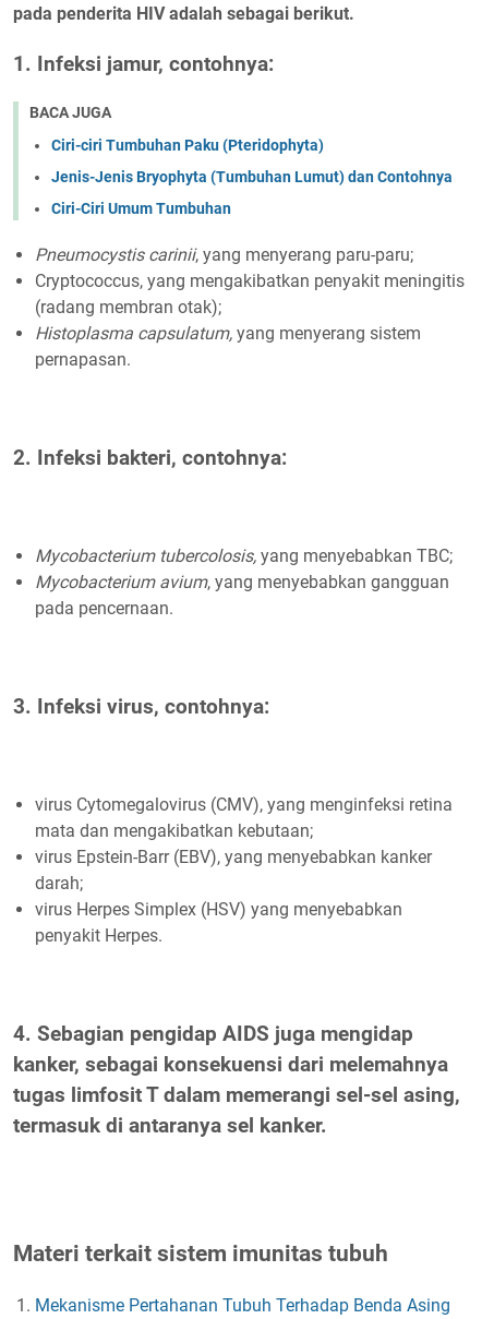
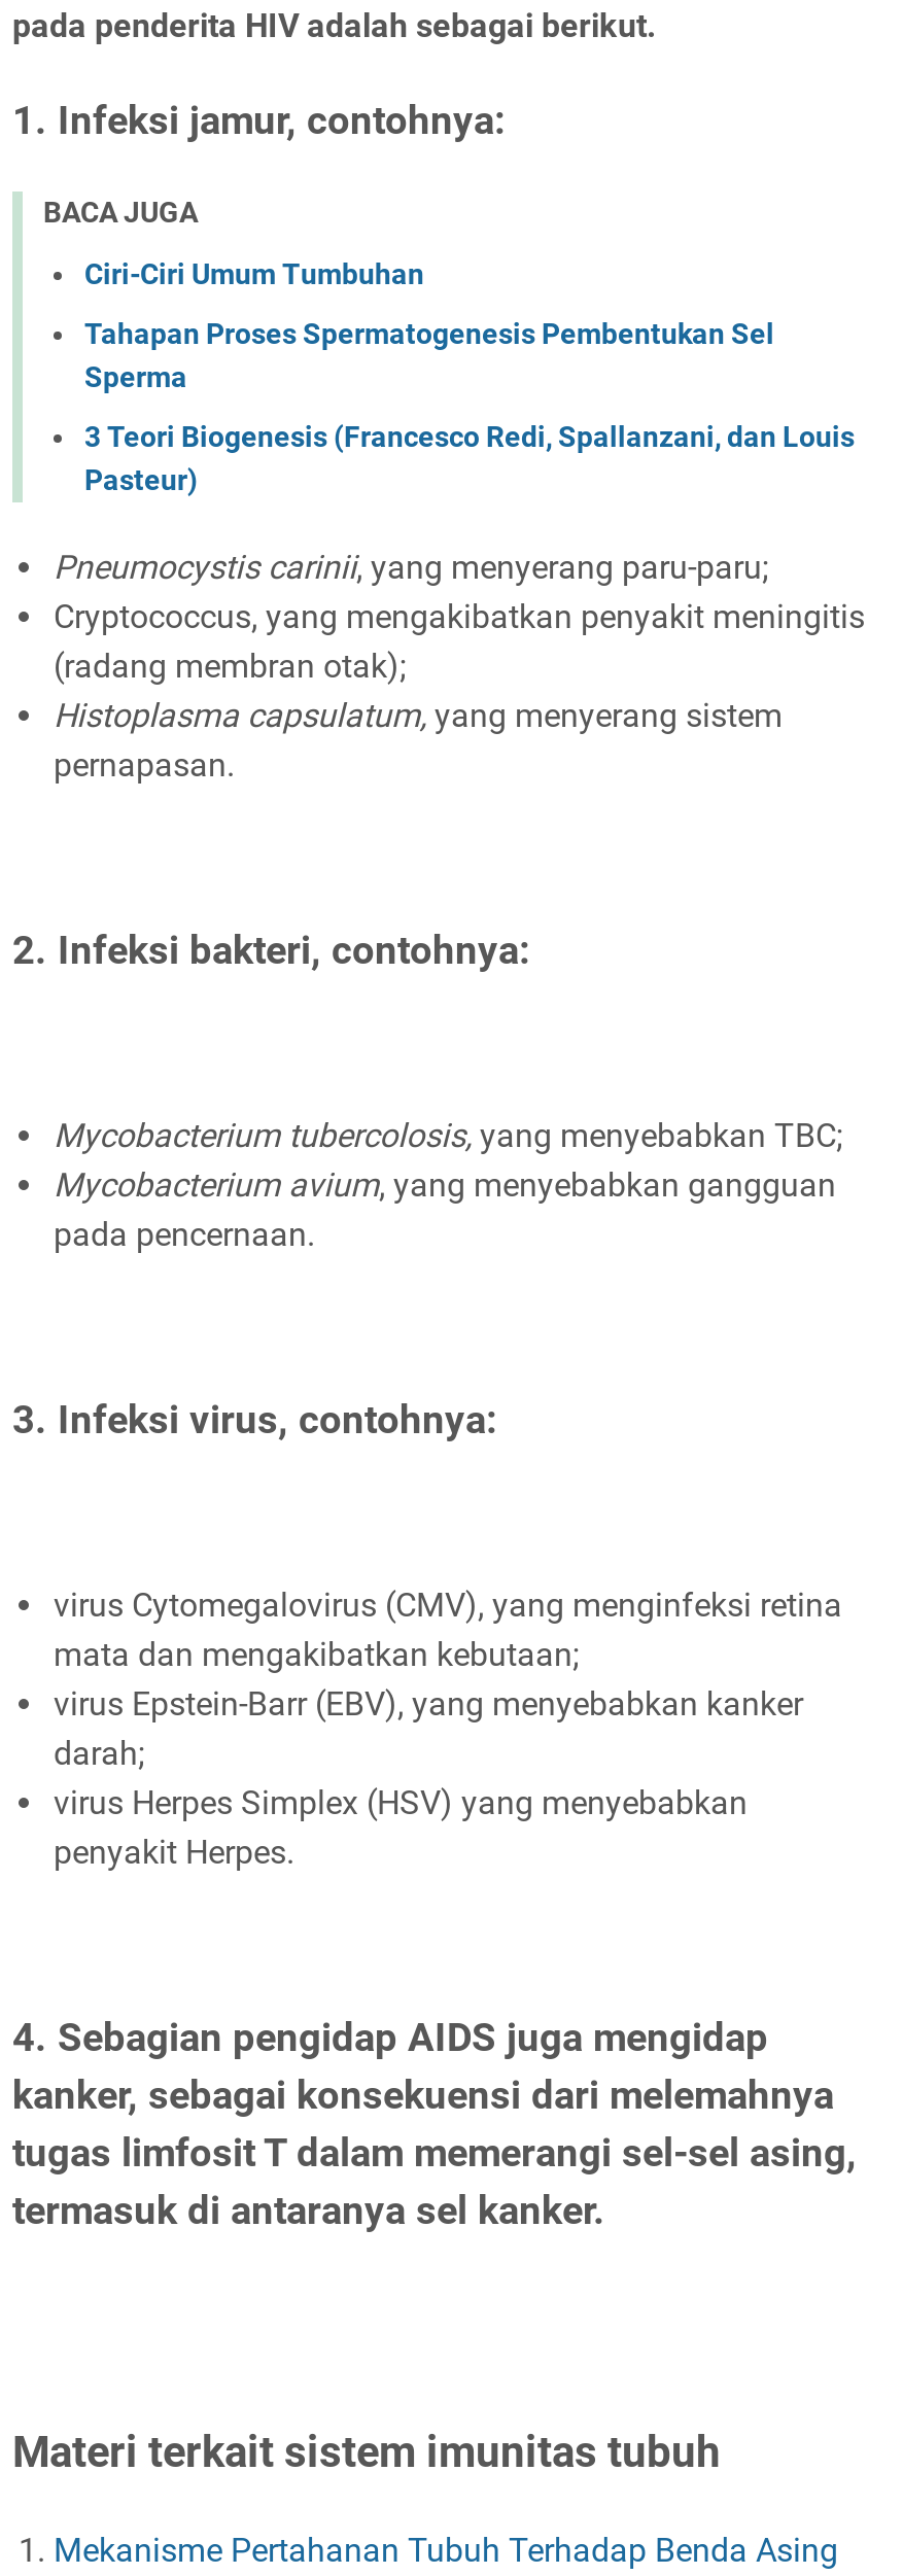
- Ciri-ciri Tumbuhan Paku (Pteridophyta)
- Jenis-Jenis Bryophyta (Tumbuhan Lumut) dan Contohnya

moved up: Ciri-Ciri Umum Tumbuhan

+ Tahapan Proses Spermatogenesis Pembentukan Sel
+ Sperma
+ 3 Teori Biogenesis (Francesco Redi, Spallanzani, dan Louis
+ Pasteur)
